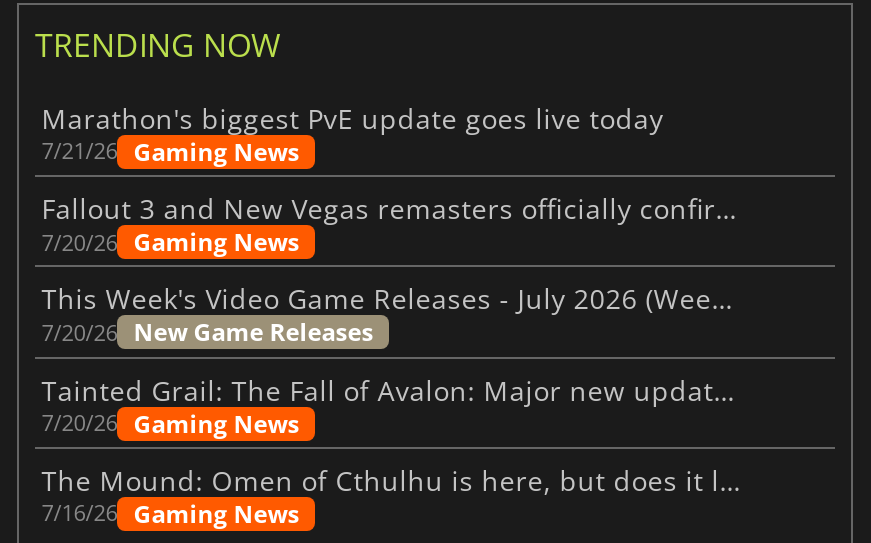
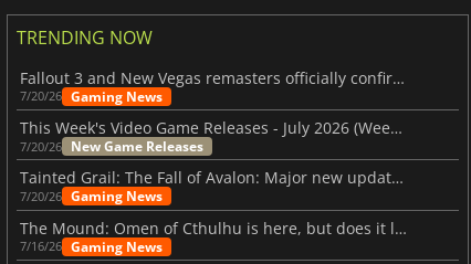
- Marathon's biggest PvE update goes live today
- 7/21/26 Gaming News
